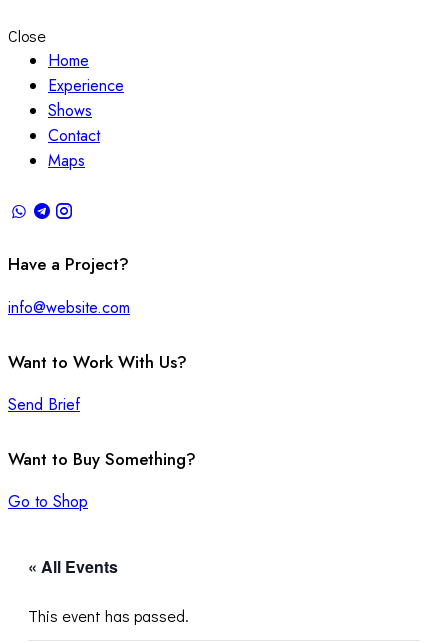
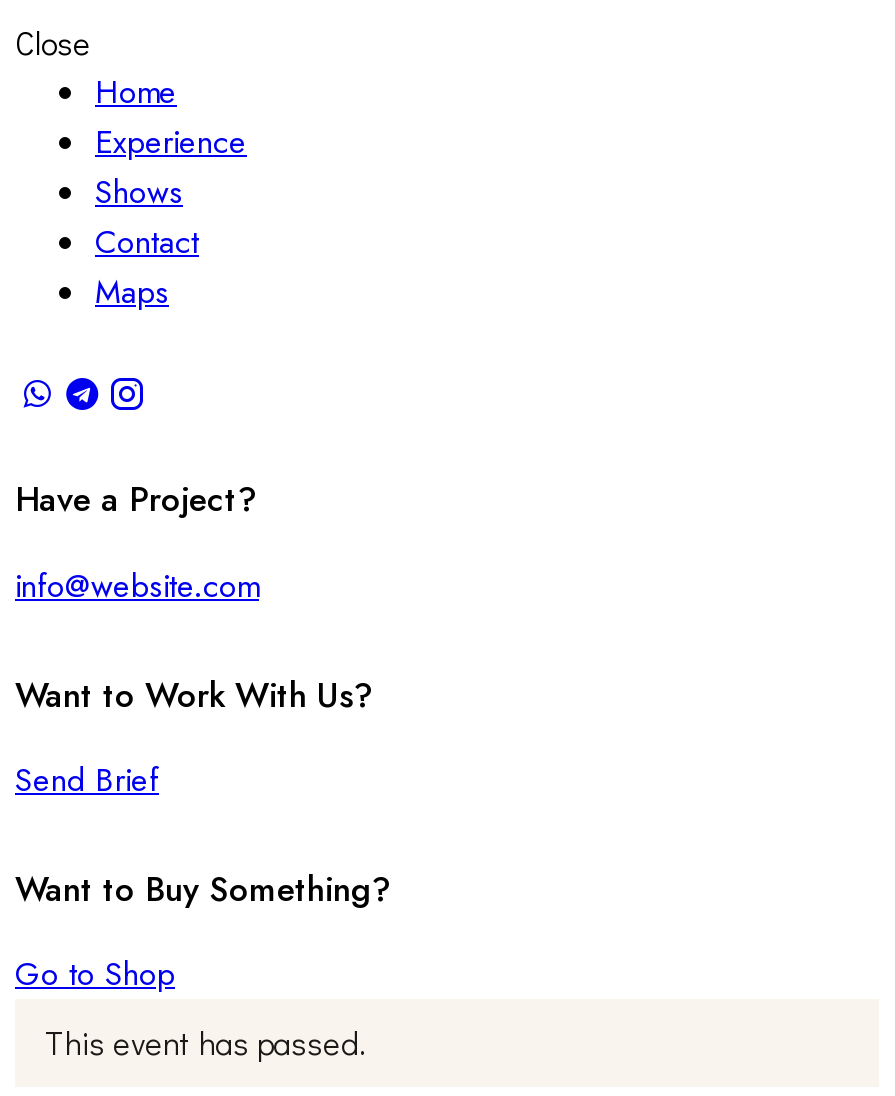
- « All Events
